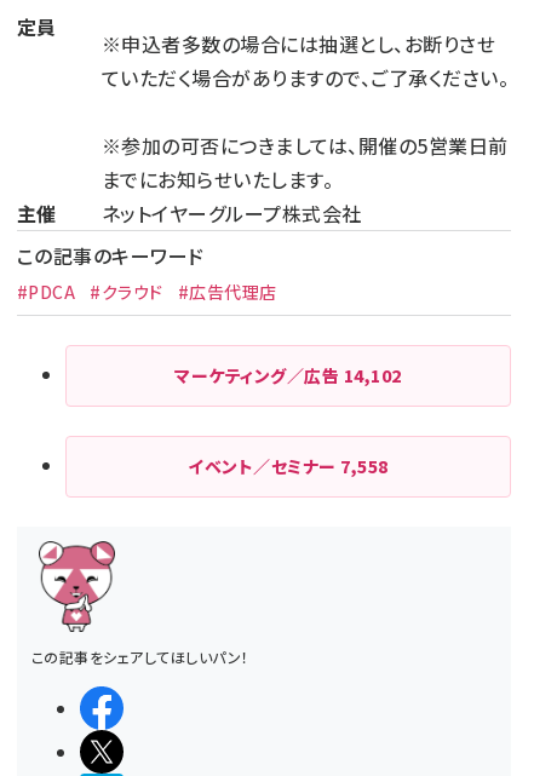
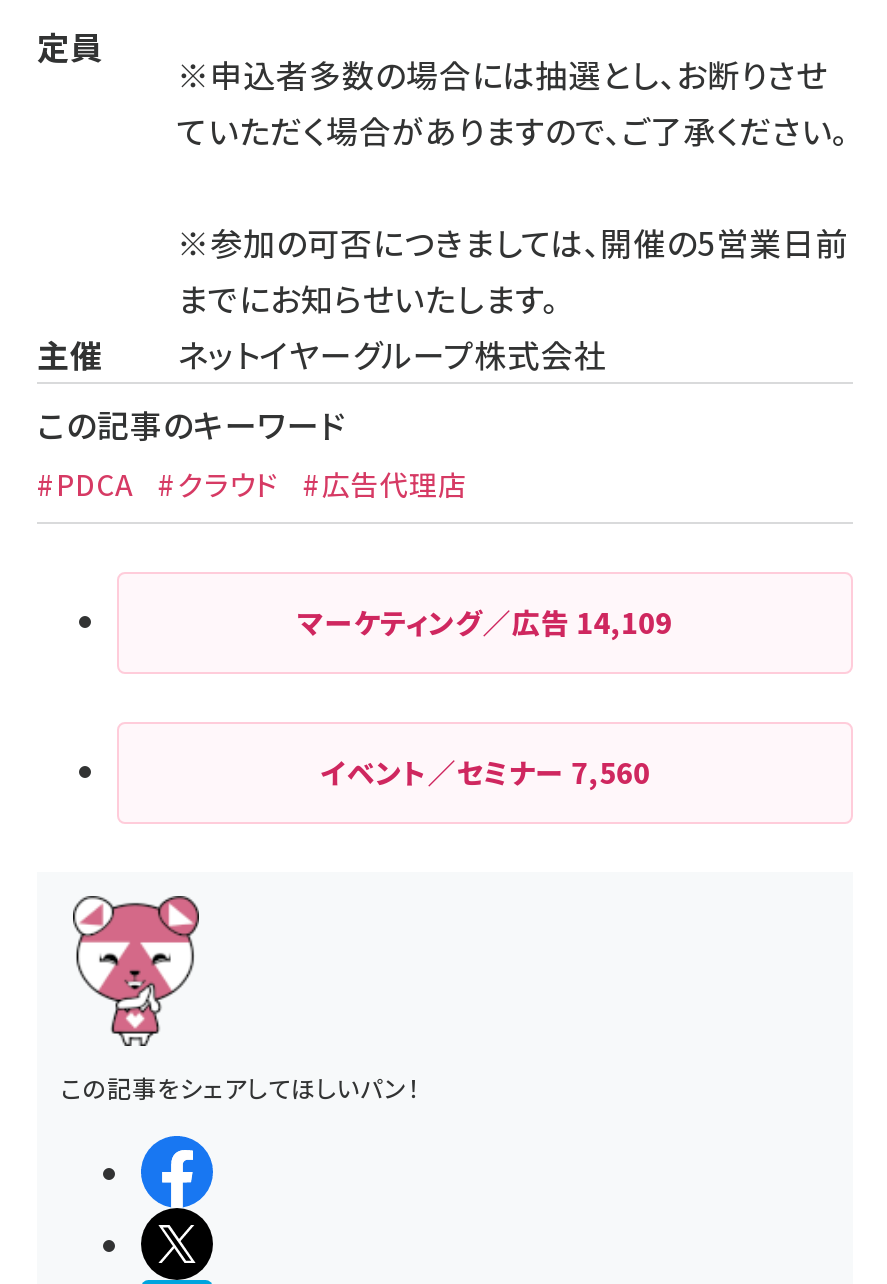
- マーケティング／広告14,102
+ マーケティング／広告14,109

- イベント／セミナー7,558
+ イベント／セミナー7,560
